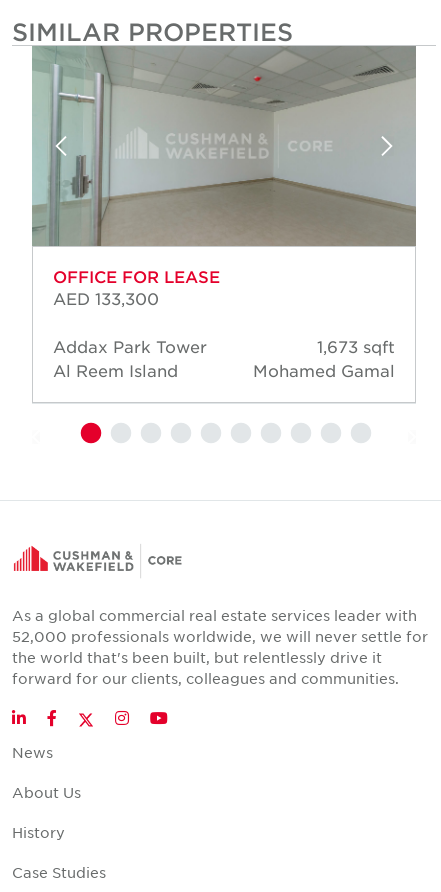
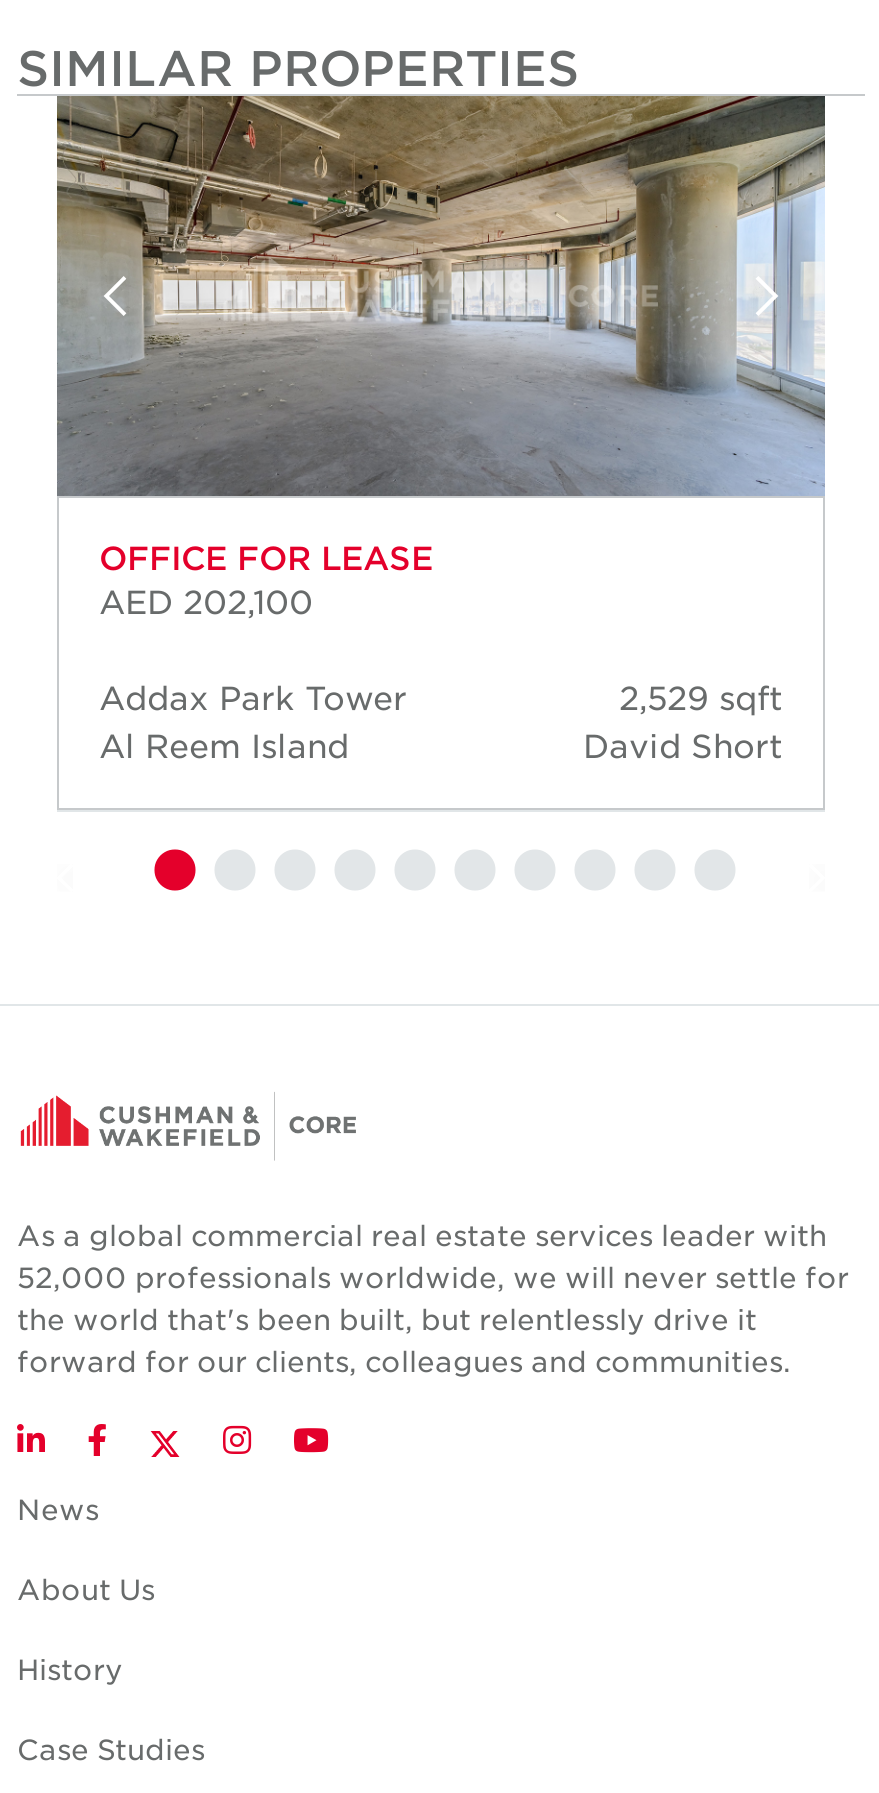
- [image]
+ [image]

- AED 133,300
+ AED 202,100

- 1,673 sqft
- Mohamed Gamal
+ 2,529 sqft
+ David Short
